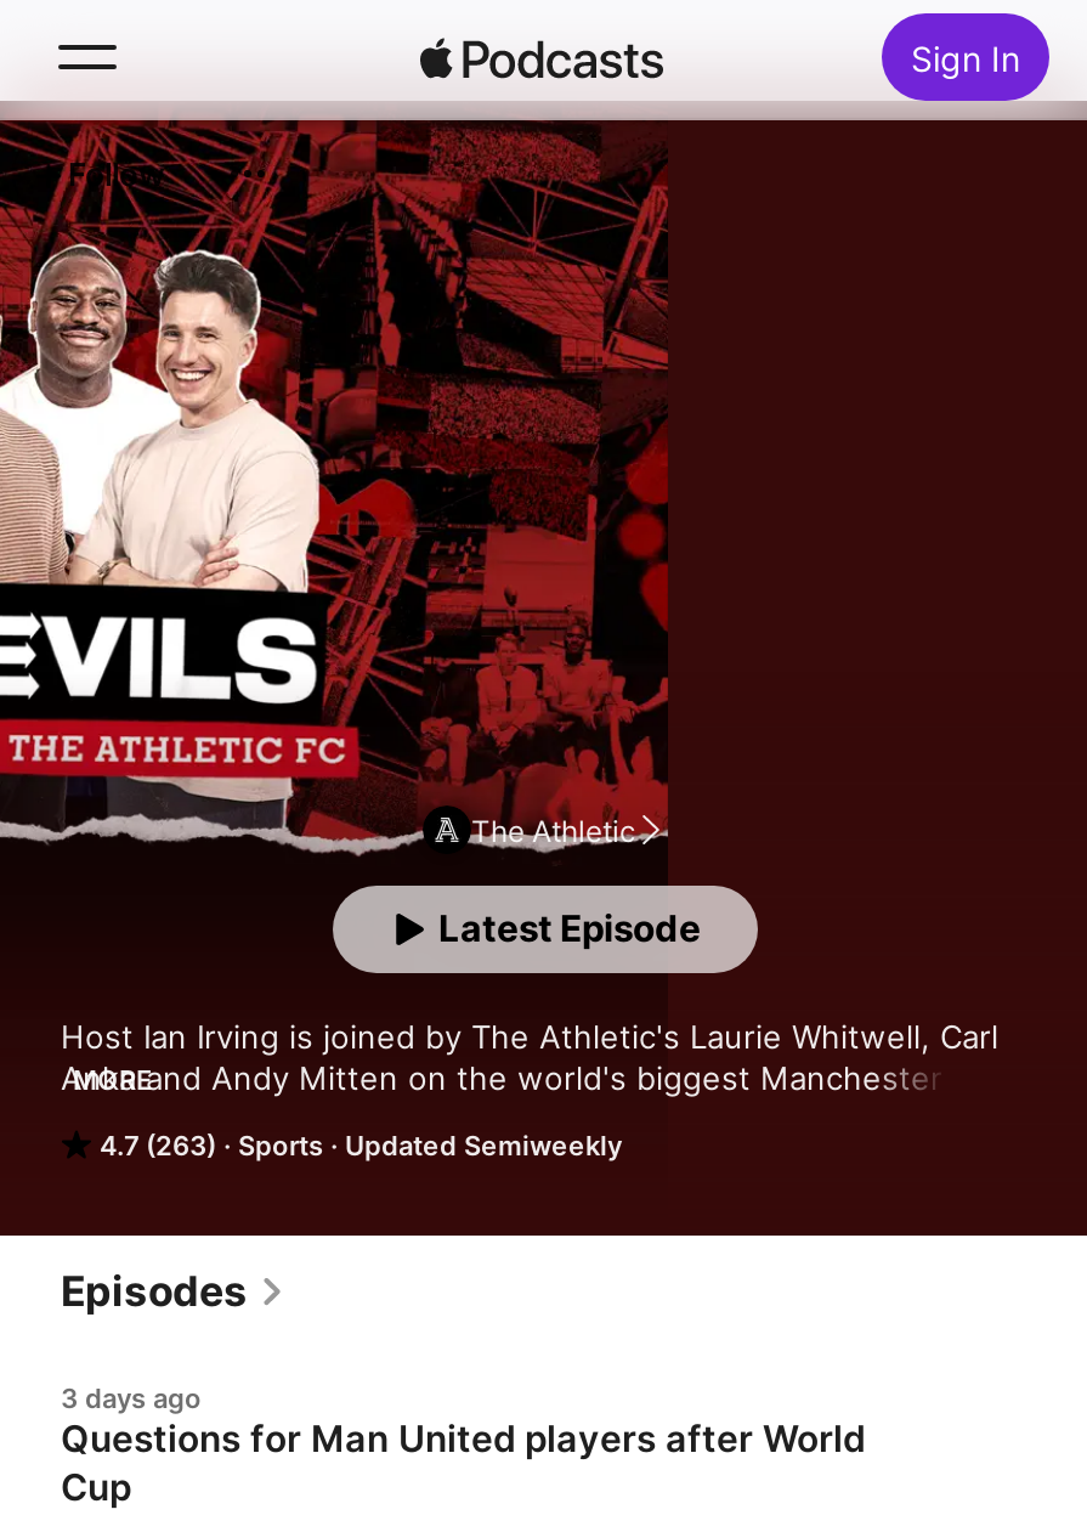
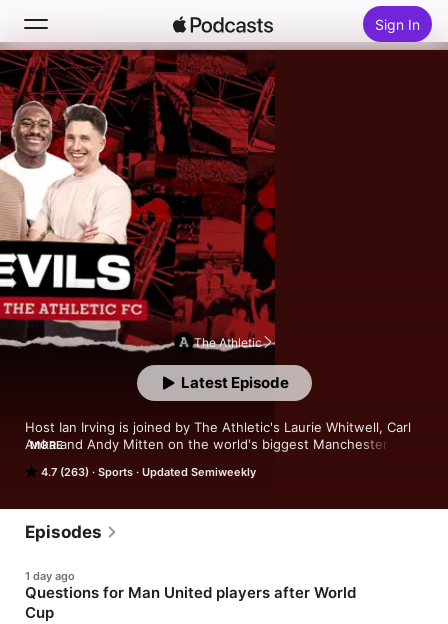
- 3 days ago
+ 1 day ago
